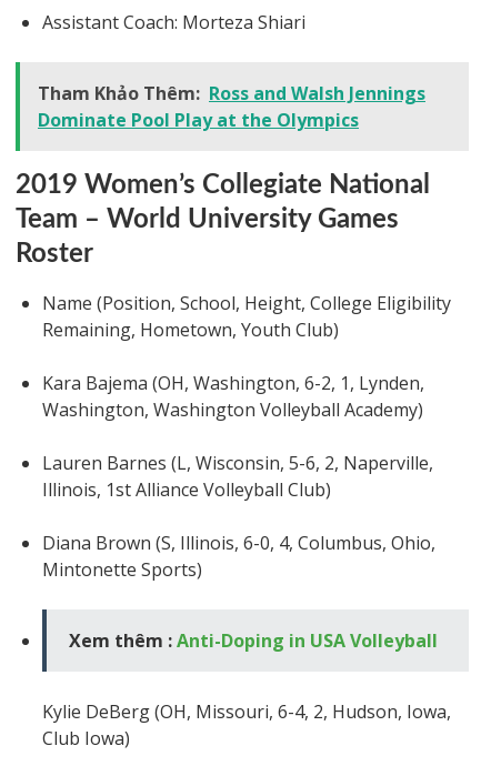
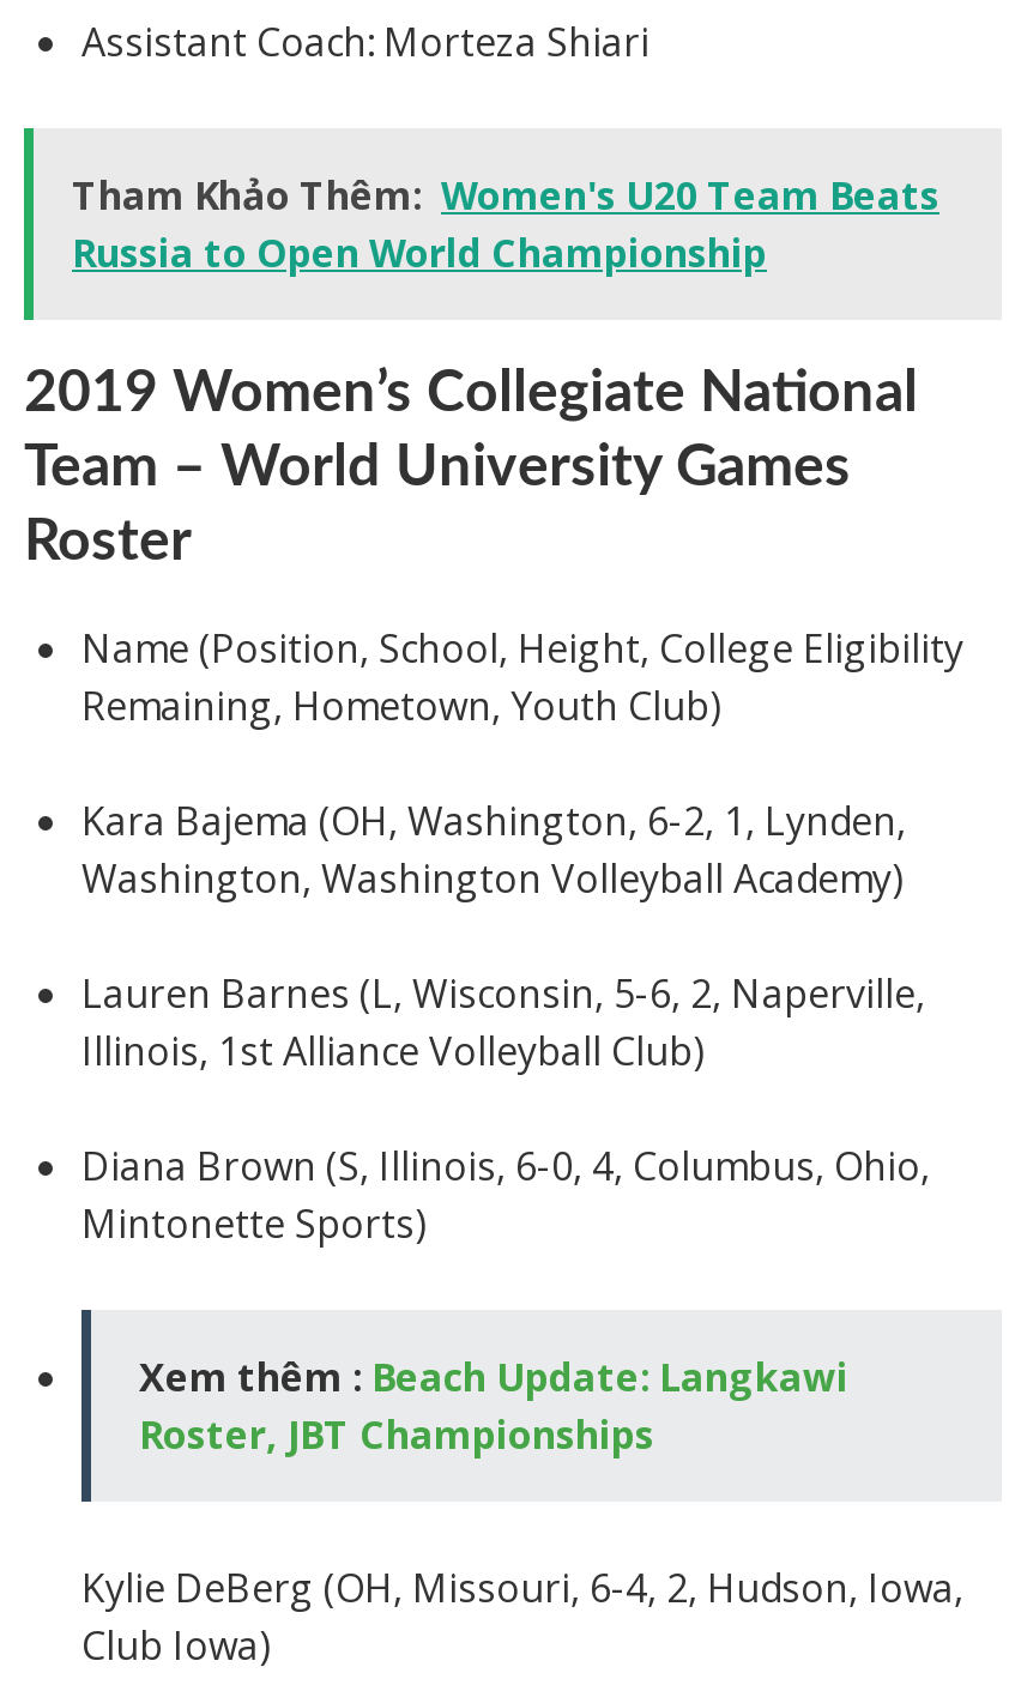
- Tham Khảo Thêm: Ross and Walsh Jennings
- Dominate Pool Play at the Olympics
+ Tham Khảo Thêm: Women's U20 Team Beats
+ Russia to Open World Championship

- Xem thêm : Anti-Doping in USA Volleyball
+ Xem thêm : Beach Update: Langkawi
+ Roster, JBT Championships
